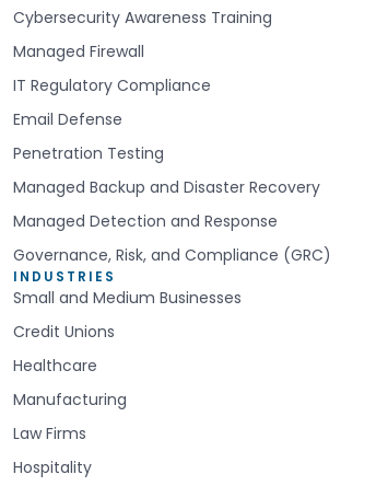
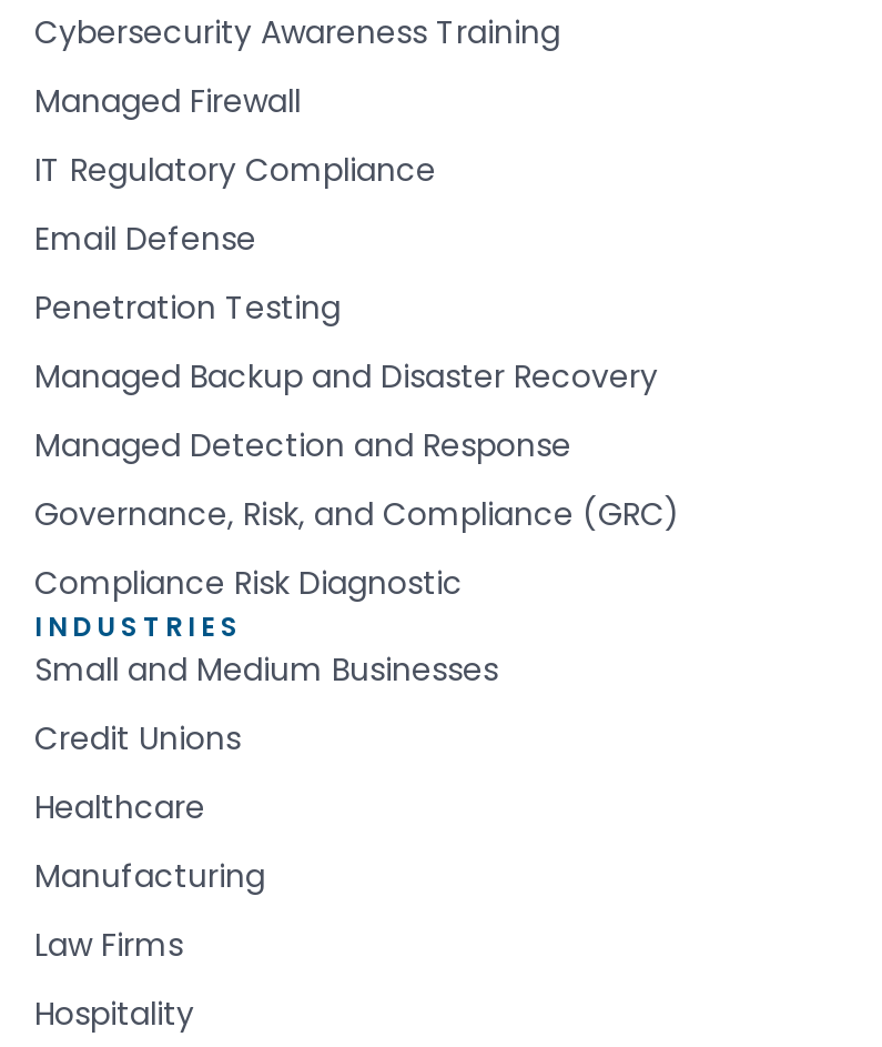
+ Compliance Risk Diagnostic
